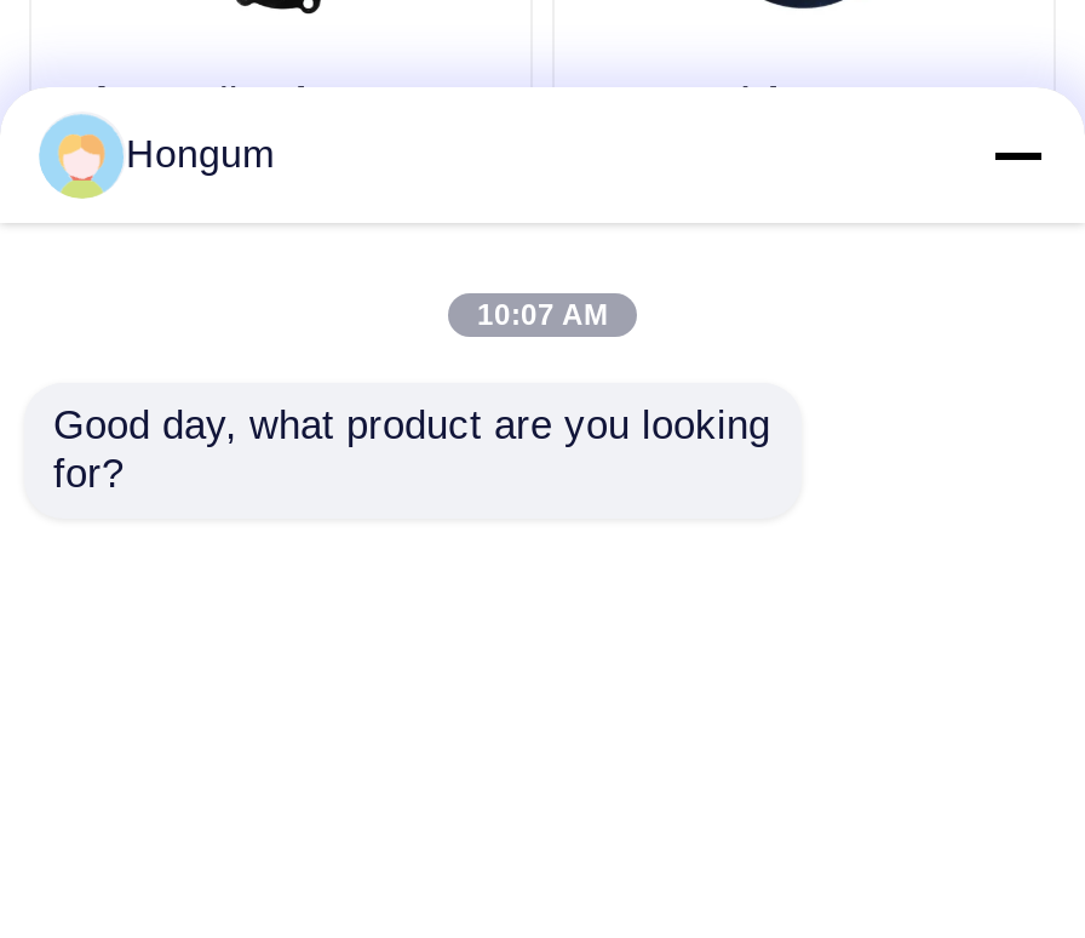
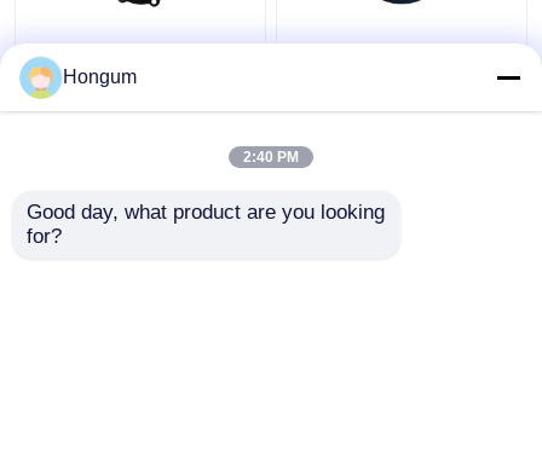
- 10:07 AM
+ 2:40 PM
